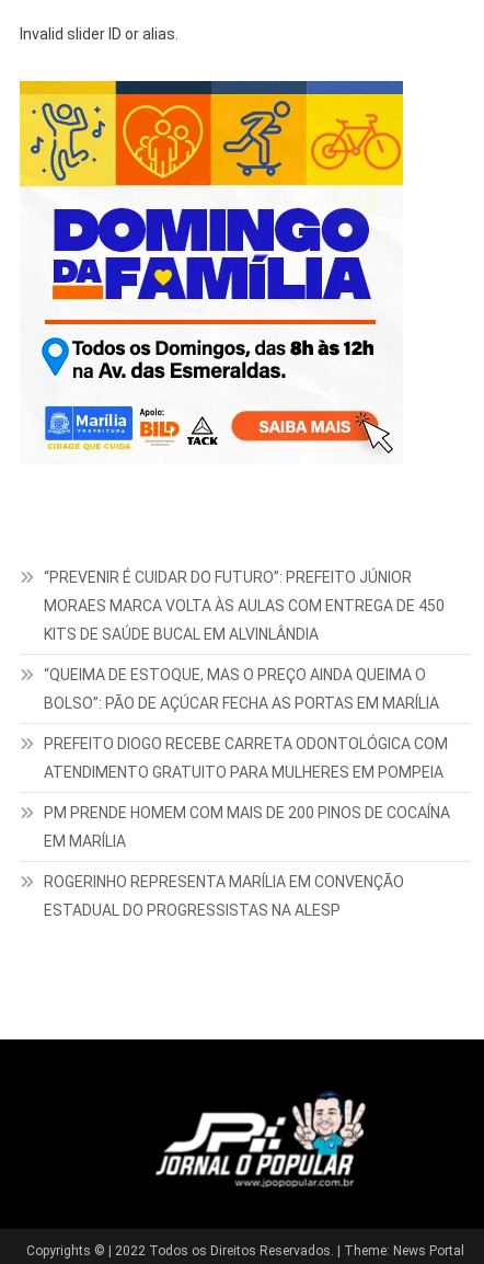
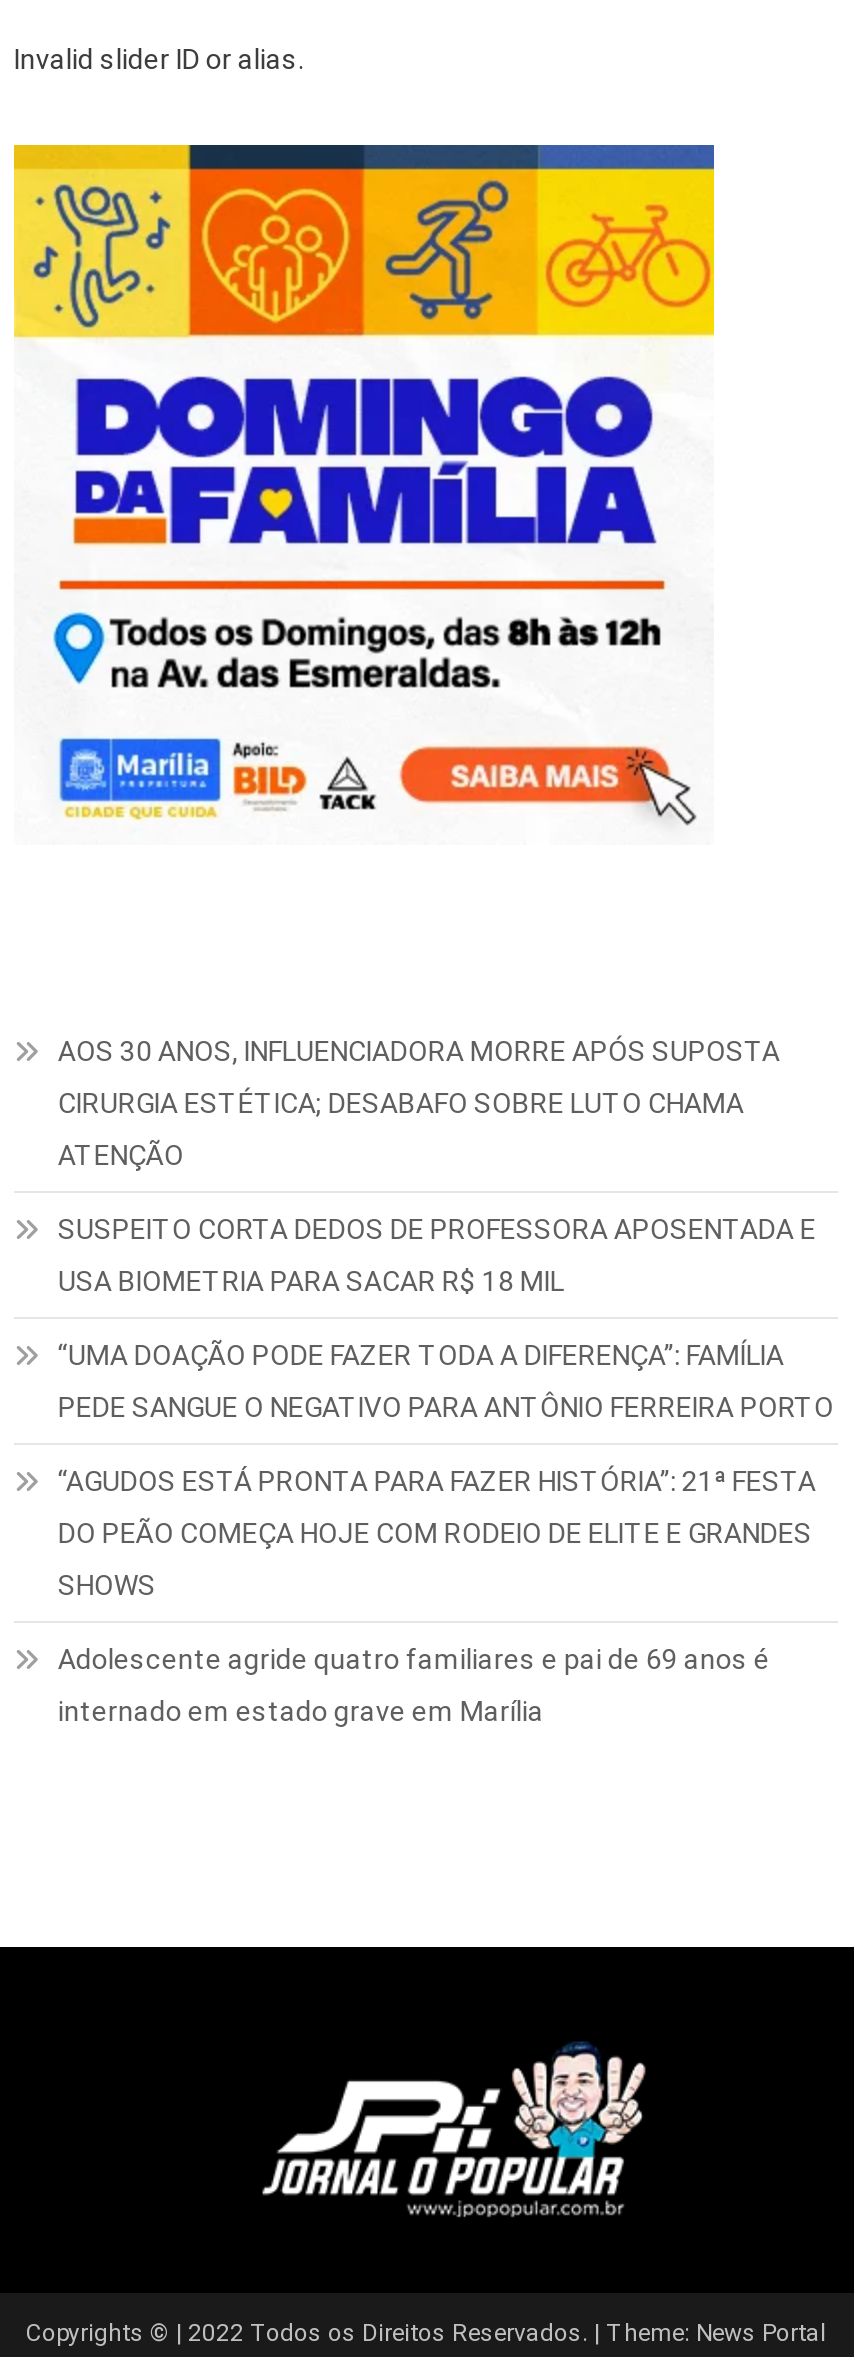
- “PREVENIR É CUIDAR DO FUTURO”: PREFEITO JÚNIOR
- MORAES MARCA VOLTA ÀS AULAS COM ENTREGA DE 450
- KITS DE SAÚDE BUCAL EM ALVINLÂNDIA
- “QUEIMA DE ESTOQUE, MAS O PREÇO AINDA QUEIMA O
- BOLSO”: PÃO DE AÇÚCAR FECHA AS PORTAS EM MARÍLIA
- PREFEITO DIOGO RECEBE CARRETA ODONTOLÓGICA COM
- ATENDIMENTO GRATUITO PARA MULHERES EM POMPEIA
- PM PRENDE HOMEM COM MAIS DE 200 PINOS DE COCAÍNA
- EM MARÍLIA
- ROGERINHO REPRESENTA MARÍLIA EM CONVENÇÃO
- ESTADUAL DO PROGRESSISTAS NA ALESP
+ AOS 30 ANOS, INFLUENCIADORA MORRE APÓS SUPOSTA
+ CIRURGIA ESTÉTICA; DESABAFO SOBRE LUTO CHAMA
+ ATENÇÃO
+ SUSPEITO CORTA DEDOS DE PROFESSORA APOSENTADA E
+ USA BIOMETRIA PARA SACAR R$ 18 MIL
+ “UMA DOAÇÃO PODE FAZER TODA A DIFERENÇA”: FAMÍLIA
+ PEDE SANGUE O NEGATIVO PARA ANTÔNIO FERREIRA PORTO
+ “AGUDOS ESTÁ PRONTA PARA FAZER HISTÓRIA”: 21ª FESTA
+ DO PEÃO COMEÇA HOJE COM RODEIO DE ELITE E GRANDES
+ SHOWS
+ Adolescente agride quatro familiares e pai de 69 anos é
+ internado em estado grave em Marília
